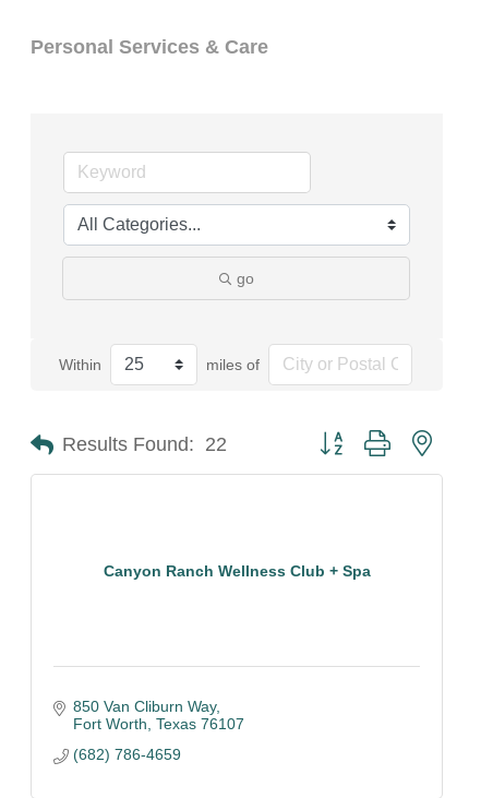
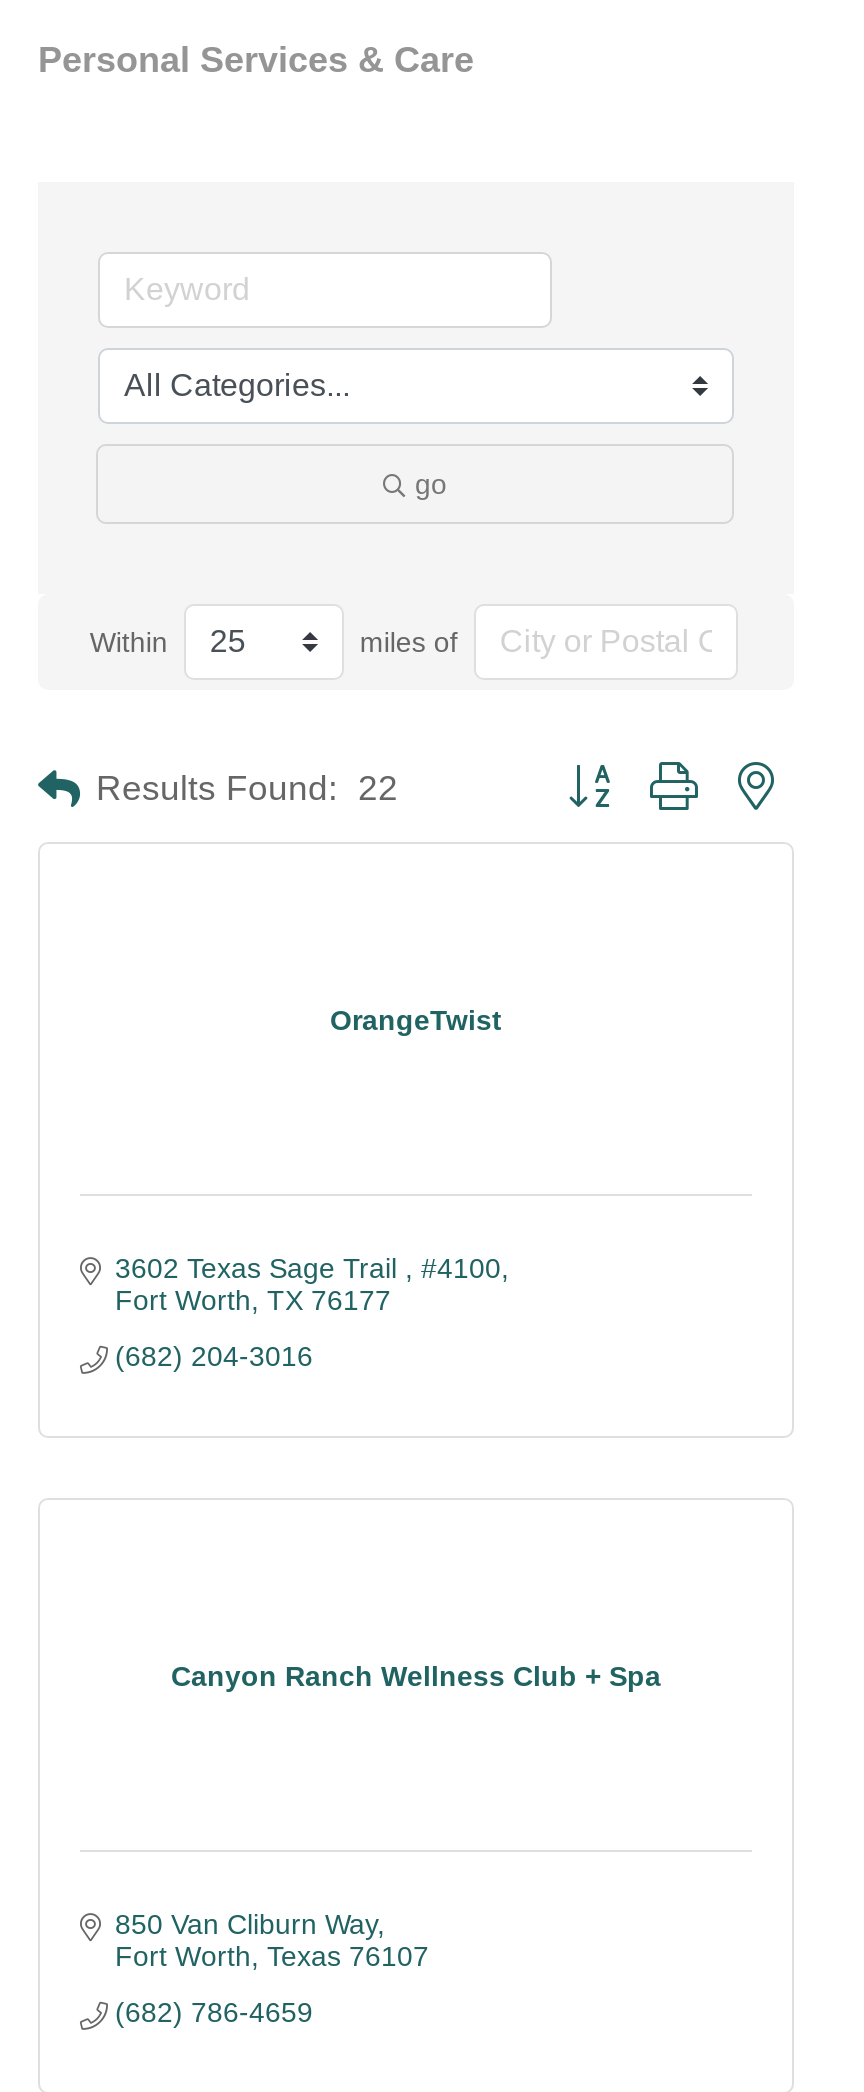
+ 3602 Texas Sage Trail #4100
+ Fort Worth TX 76177
+ (682) 204-3016

+ OrangeTwist
